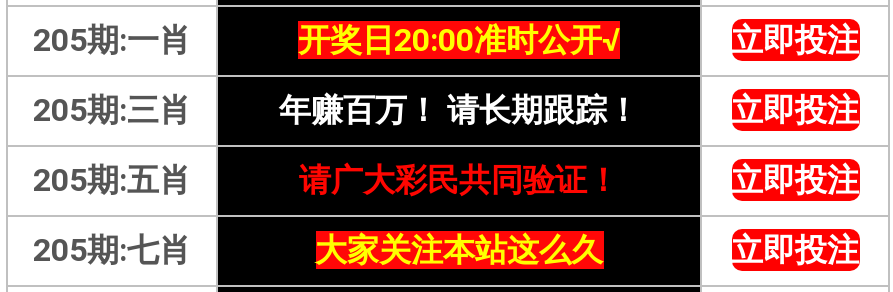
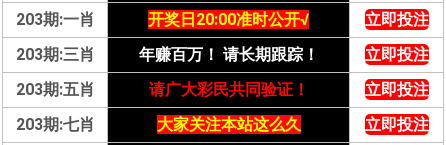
- 205期:一肖
+ 203期:一肖

- 205期:三肖
+ 203期:三肖

- 205期:五肖
+ 203期:五肖

- 205期:七肖
+ 203期:七肖
